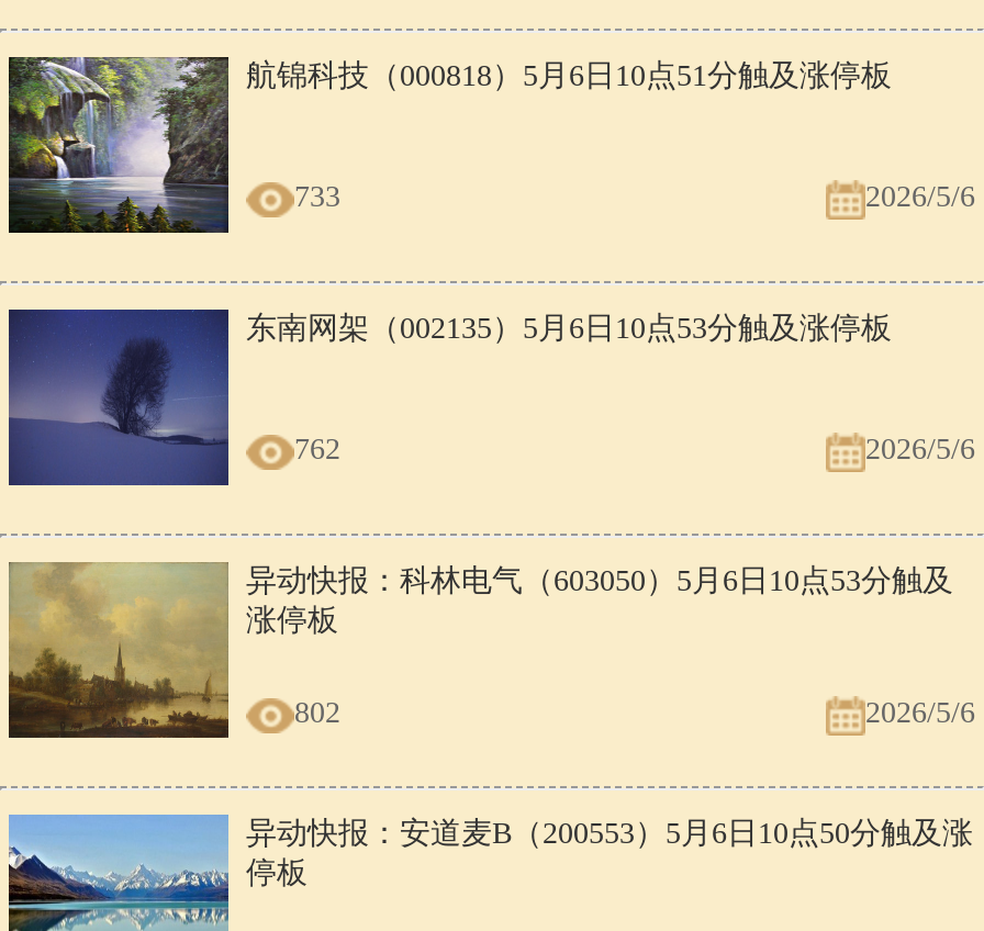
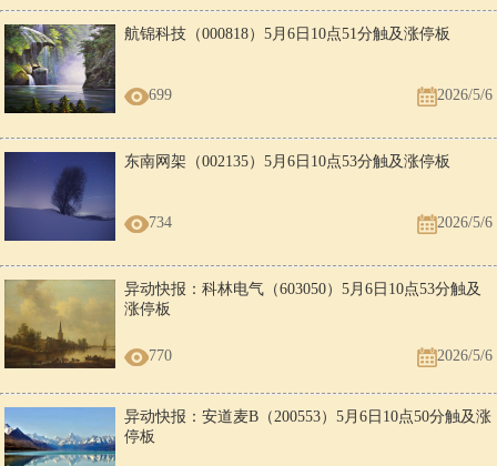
- 733
+ 699

- 762
+ 734

- 802
+ 770
